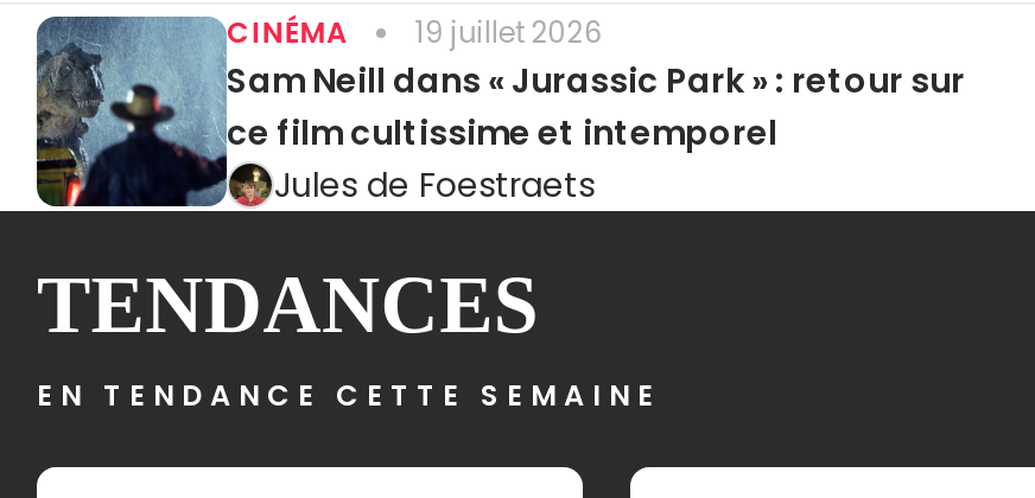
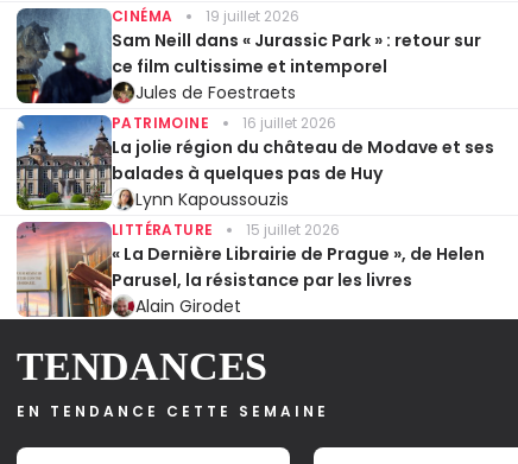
+ [image]
+ PATRIMOINE
+ 16 juillet 2026
+ La jolie région du château de Modave et ses
+ balades à quelques pas de Huy
+ Lynn Kapoussouzis
+ LITTÉRATURE
+ 15 juillet 2026
+ « La Dernière Librairie de Prague », de Helen
+ Parusel, la résistance par les livres
+ Alain Girodet

+ [image]
